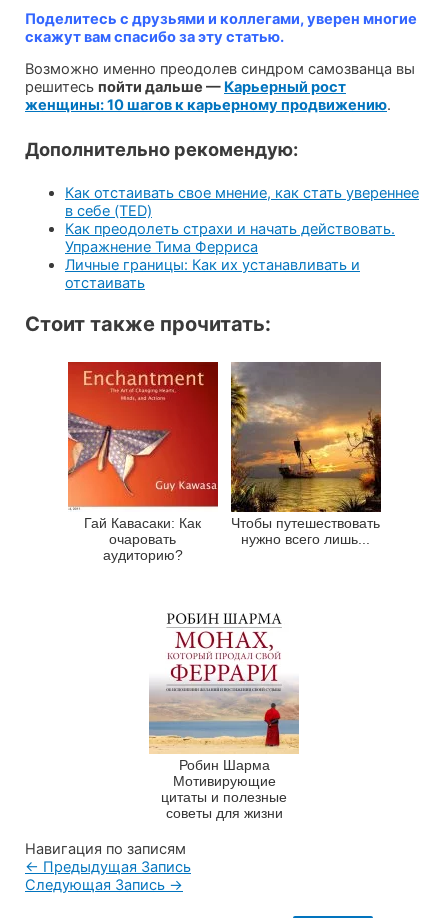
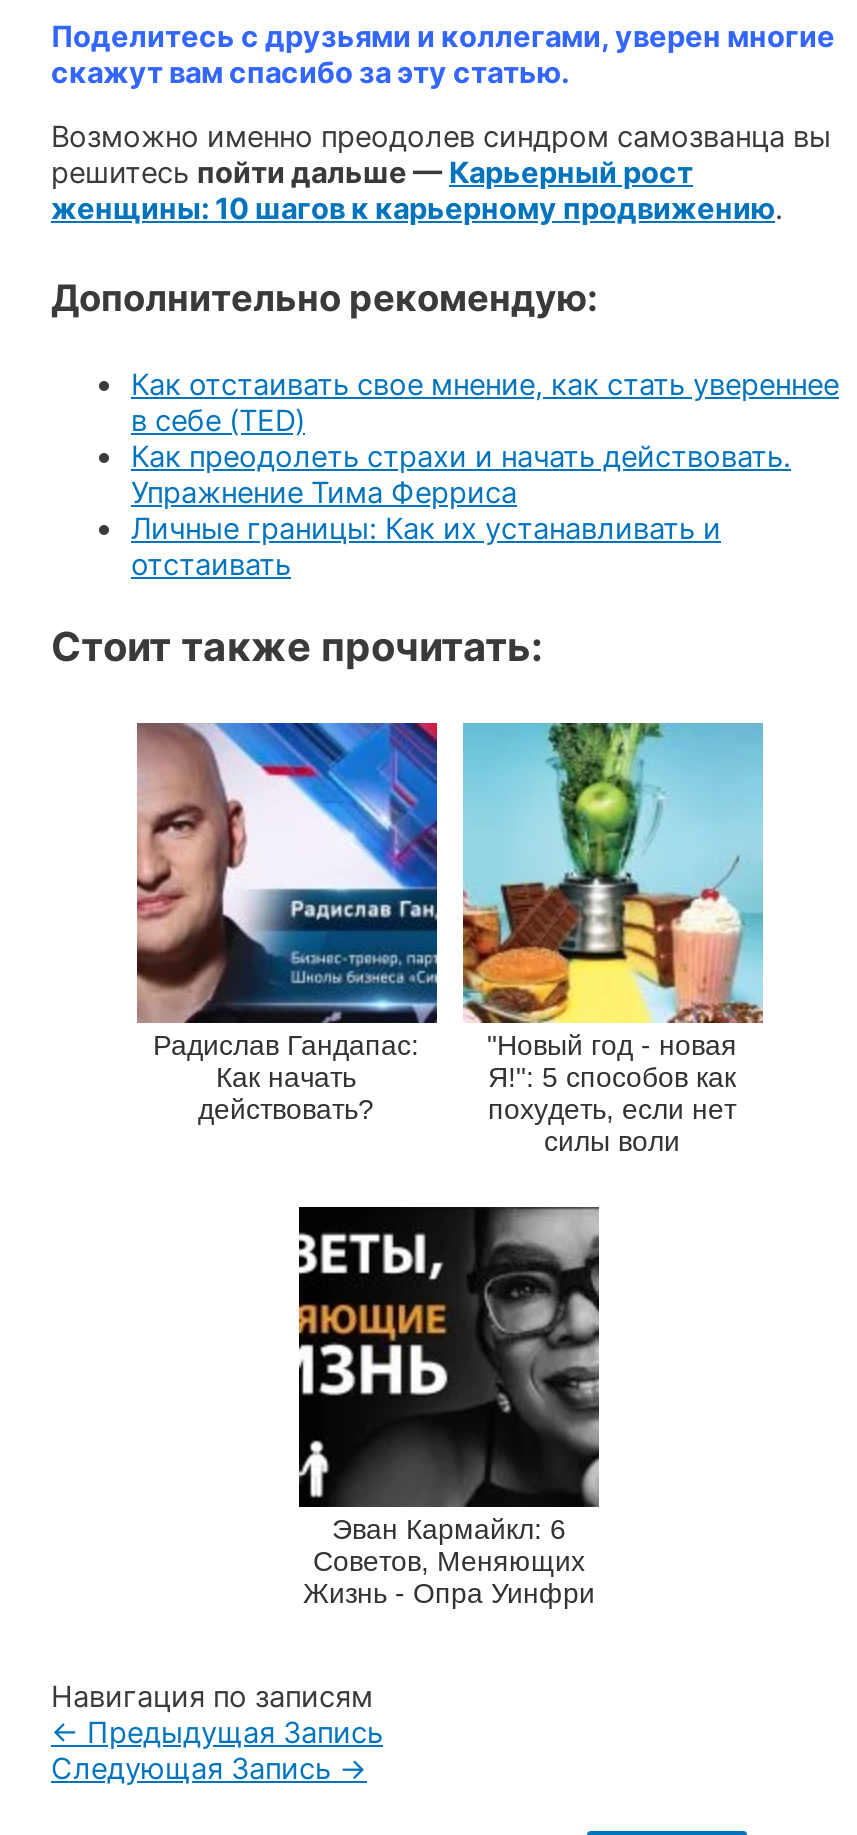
- [image]
- Гай Кавасаки: Как
- очаровать
- аудиторию?
+ [image]
+ Радислав Гандапас:
+ Как начать
+ действовать?

- [image]
- Чтобы путешествовать
- нужно всего лишь...
+ [image]
+ "Новый год - новая
+ Я!": 5 способов как
+ похудеть, если нет
+ силы воли

- [image]
- Робин Шарма
- Мотивирующие
- цитаты и полезные
- советы для жизни
+ [image]
+ Эван Кармайкл: 6
+ Советов, Меняющих
+ Жизнь - Опра Уинфри
